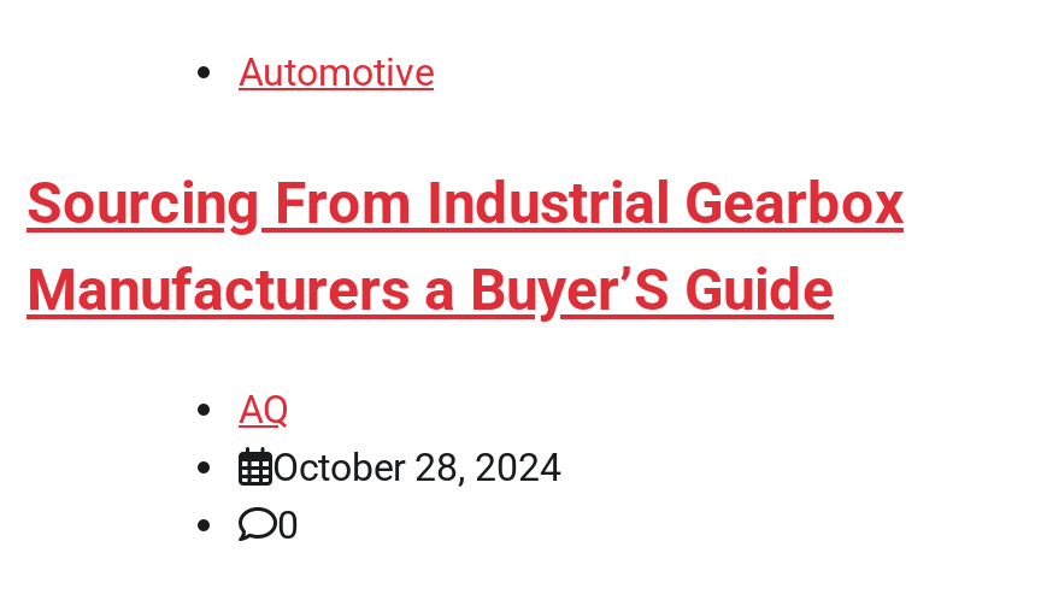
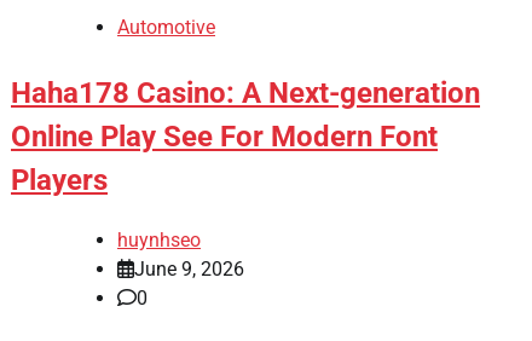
- Sourcing From Industrial Gearbox
- Manufacturers a Buyer’S Guide
+ Haha178 Casino: A Next-generation
+ Online Play See For Modern Font
+ Players

- AQ
- October 28, 2024
+ huynhseo
+ June 9, 2026
